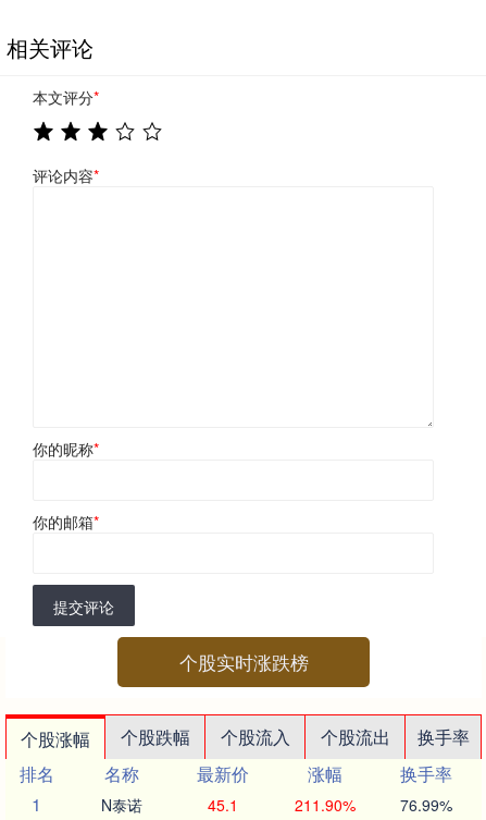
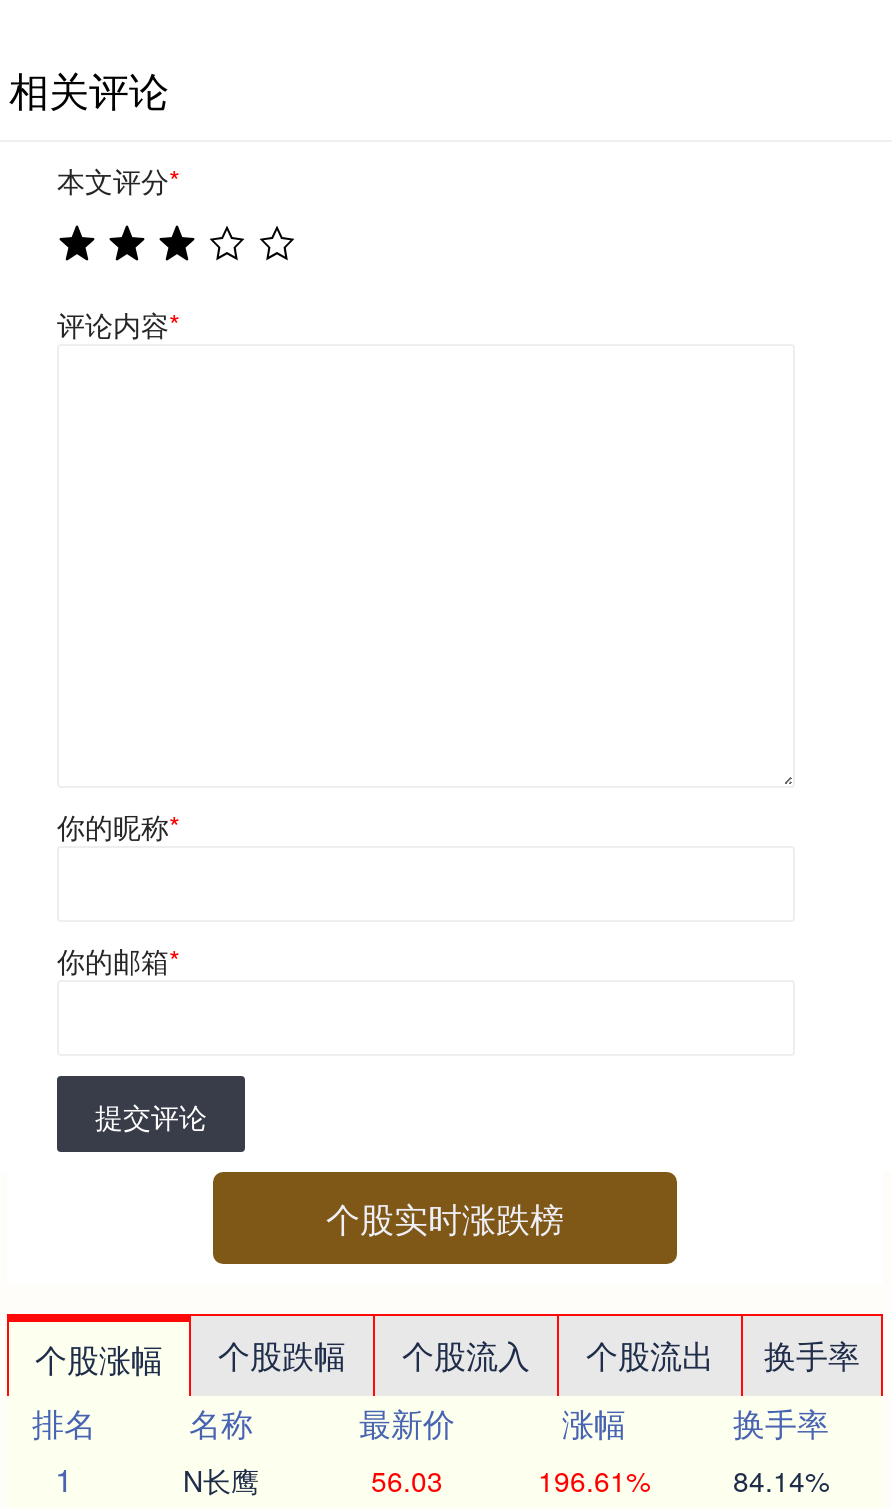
- N泰诺
+ N长鹰

- 45.1
+ 56.03

- 211.90%
+ 196.61%

- 76.99%
+ 84.14%
